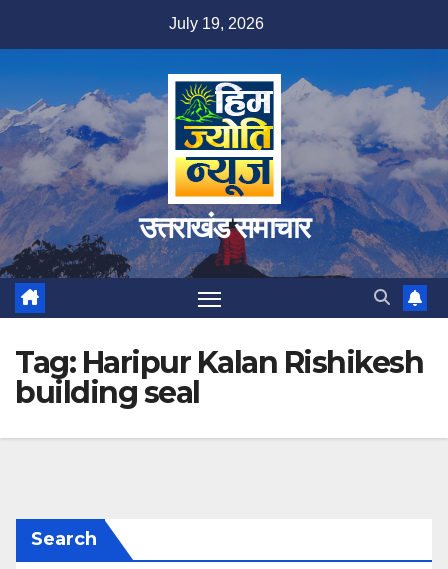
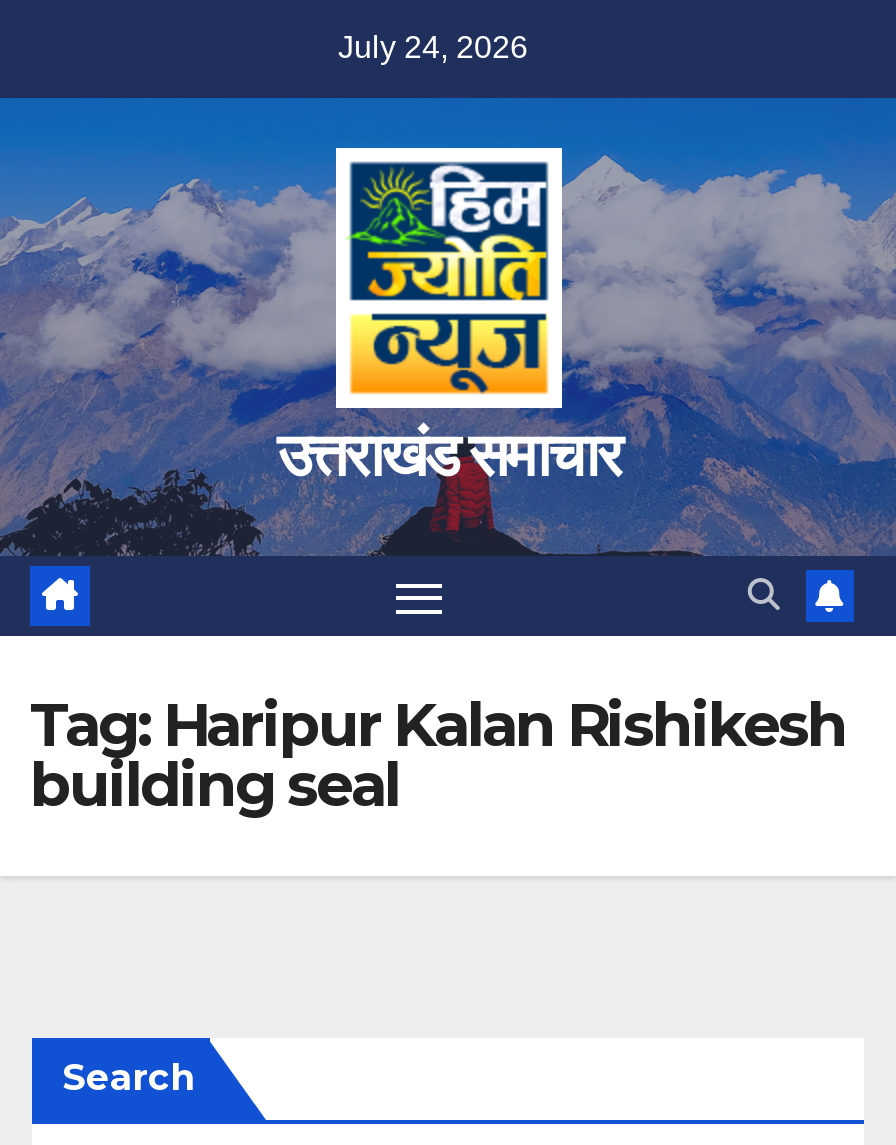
- July 19, 2026
+ July 24, 2026
